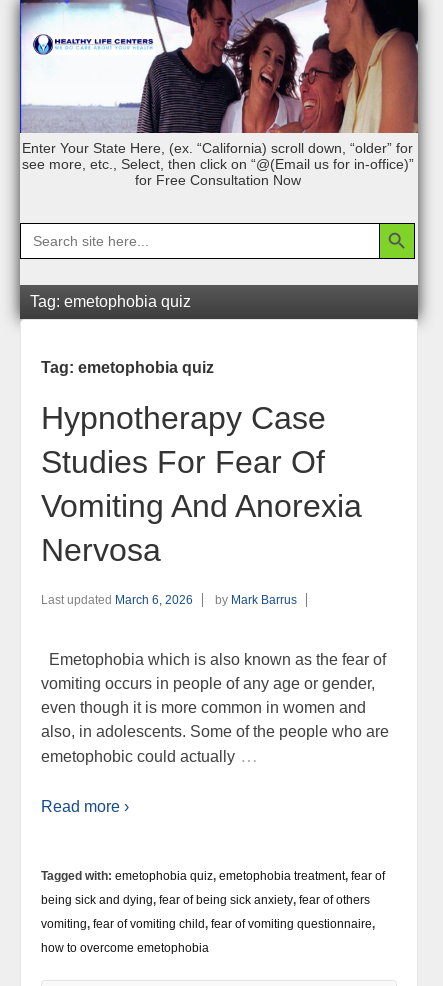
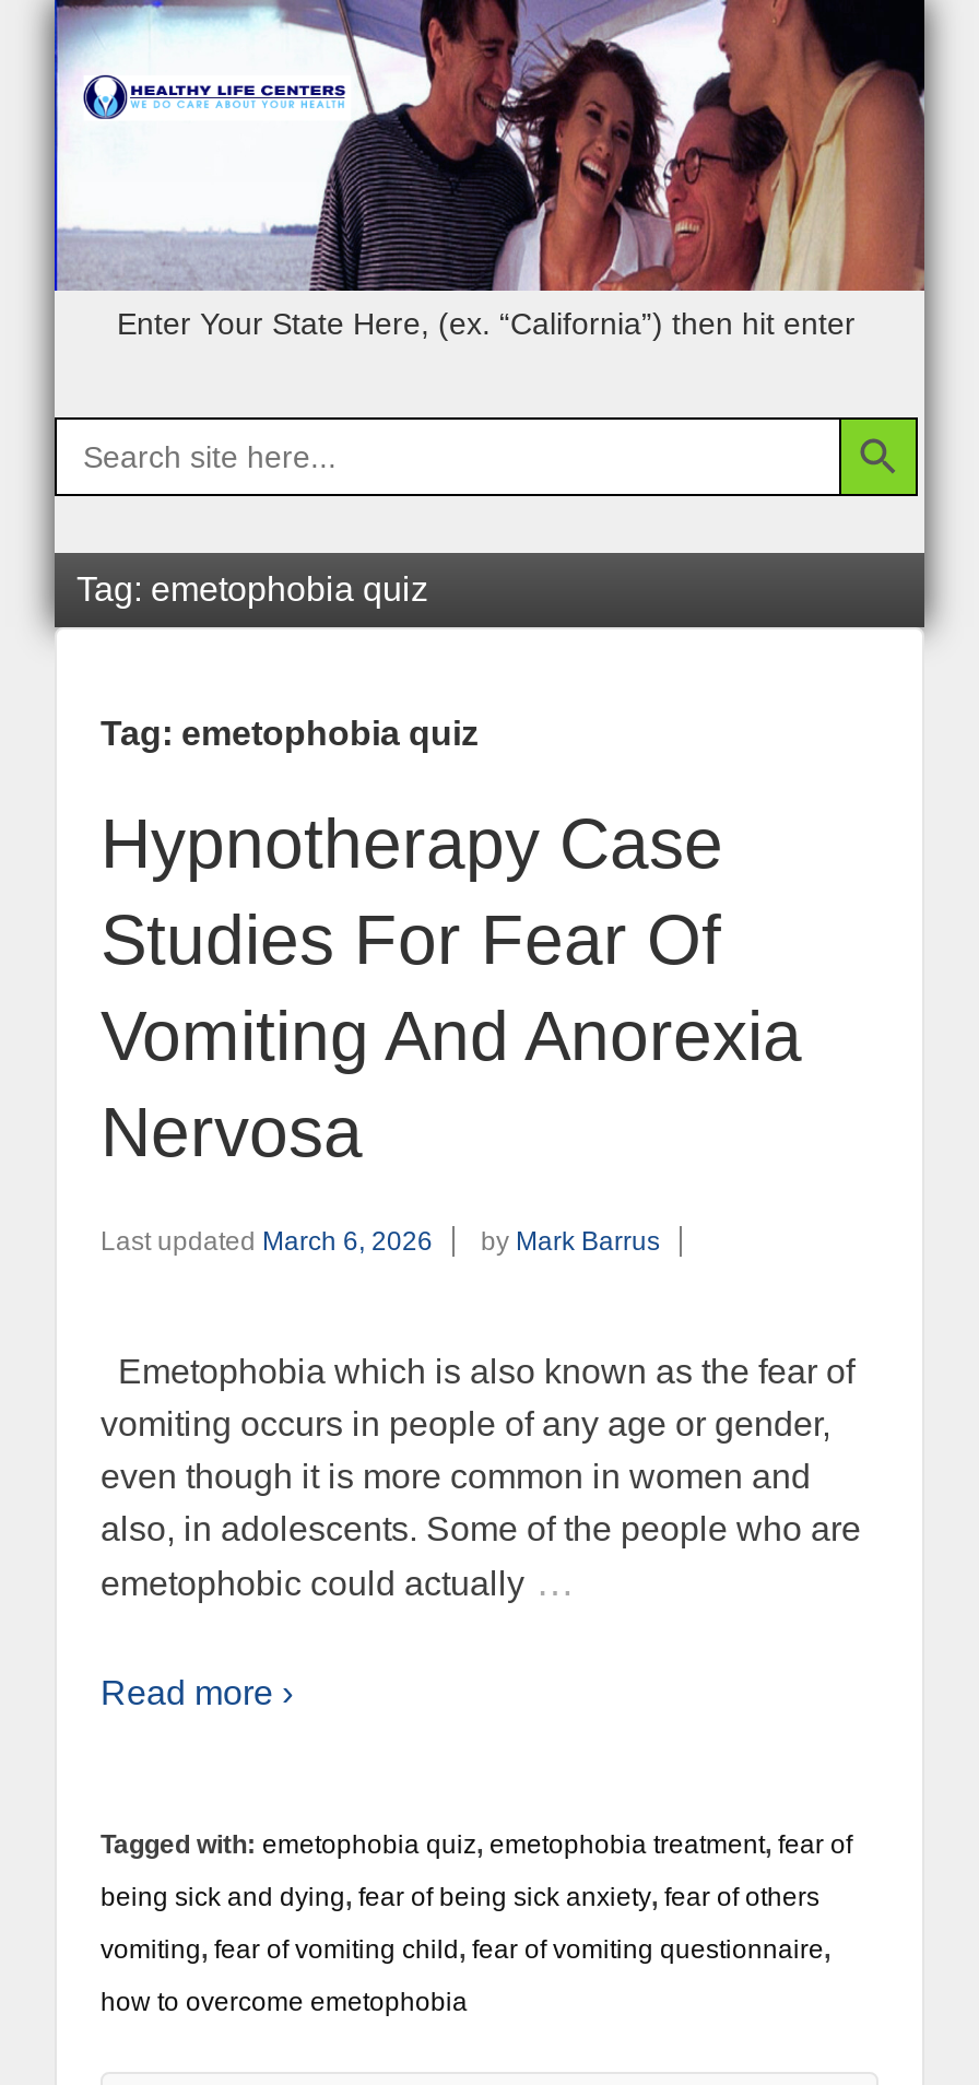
- Enter Your State Here, (ex. “California) scroll down, “older” for
- see more, etc., Select, then click on “@(Email us for in-office)”
- for Free Consultation Now
+ Enter Your State Here, (ex. “California”) then hit enter
